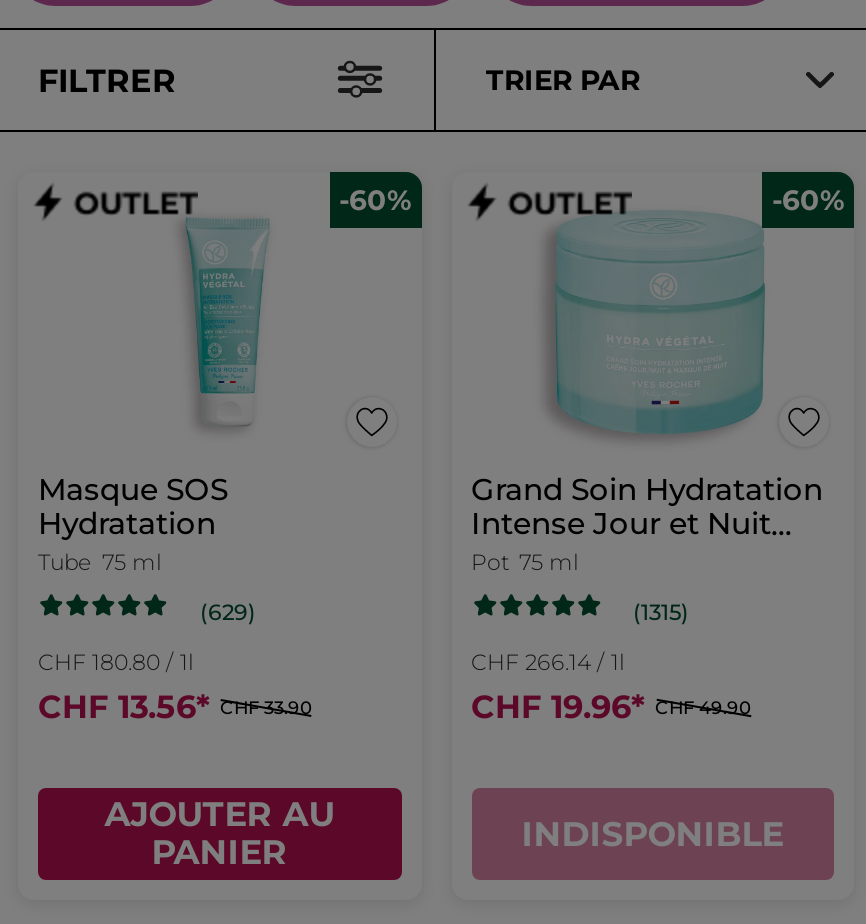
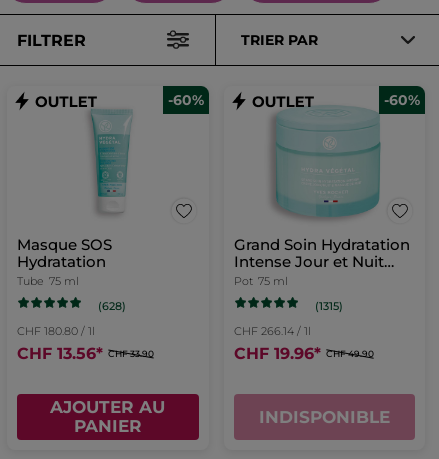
- (629)
+ (628)
